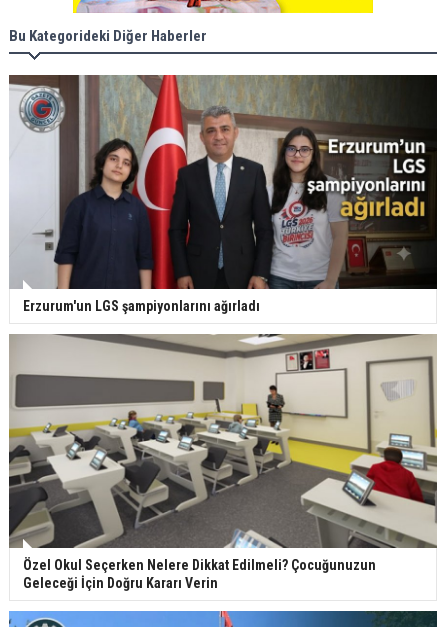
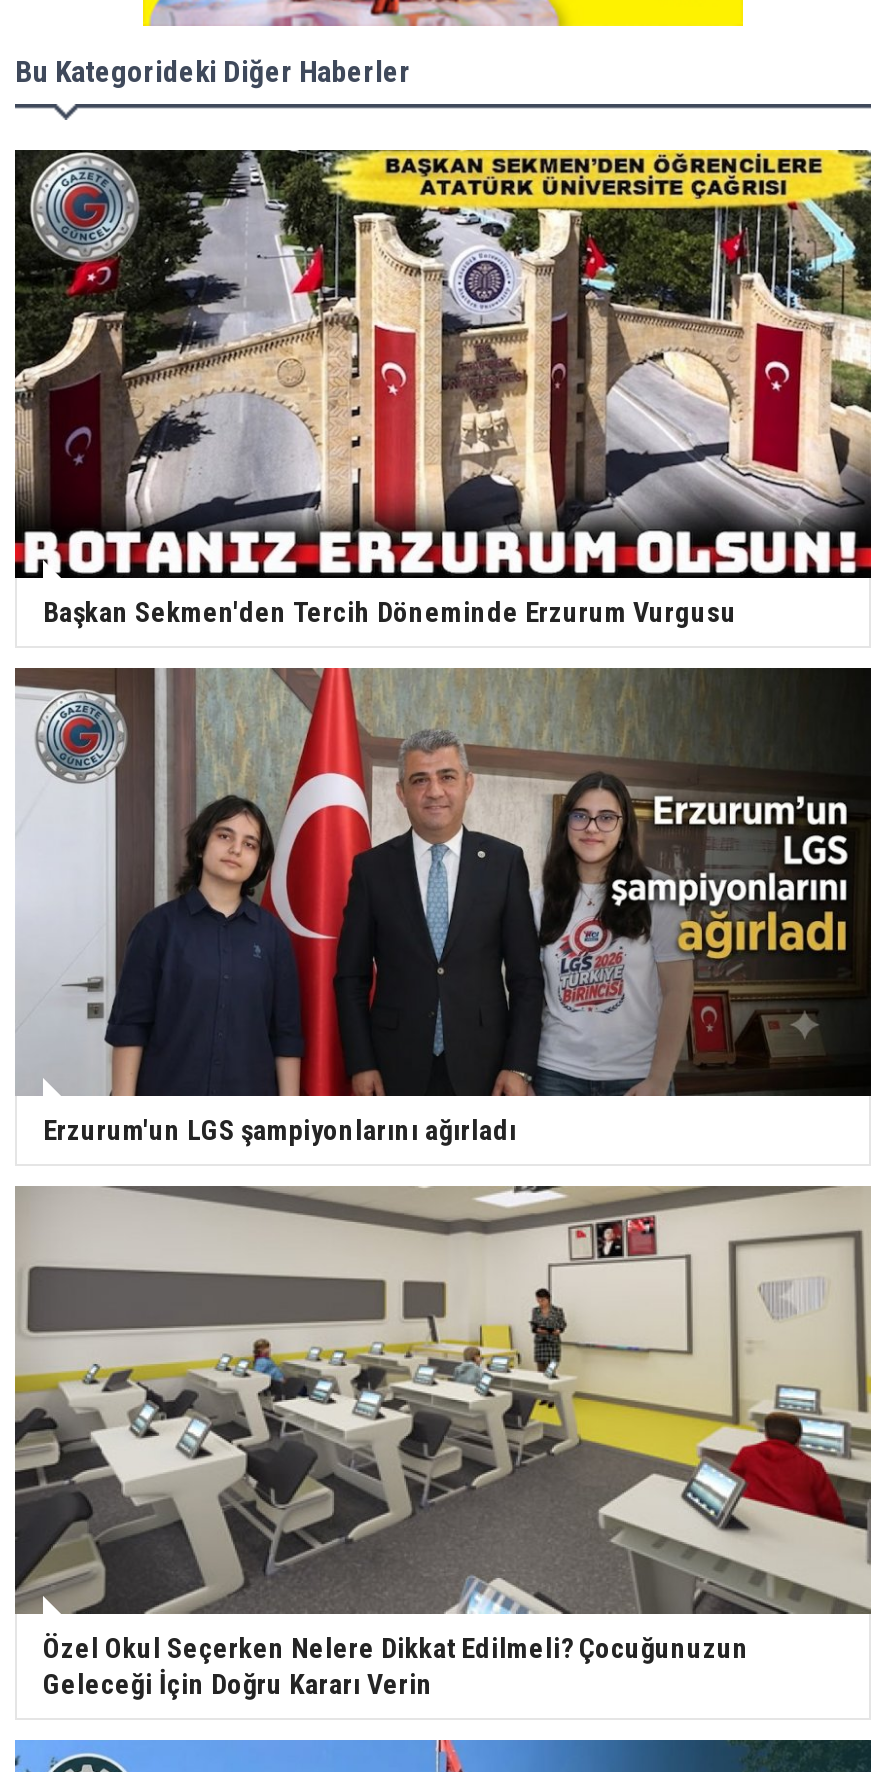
+ [image]
+ Başkan Sekmen'den Tercih Döneminde Erzurum Vurgusu
